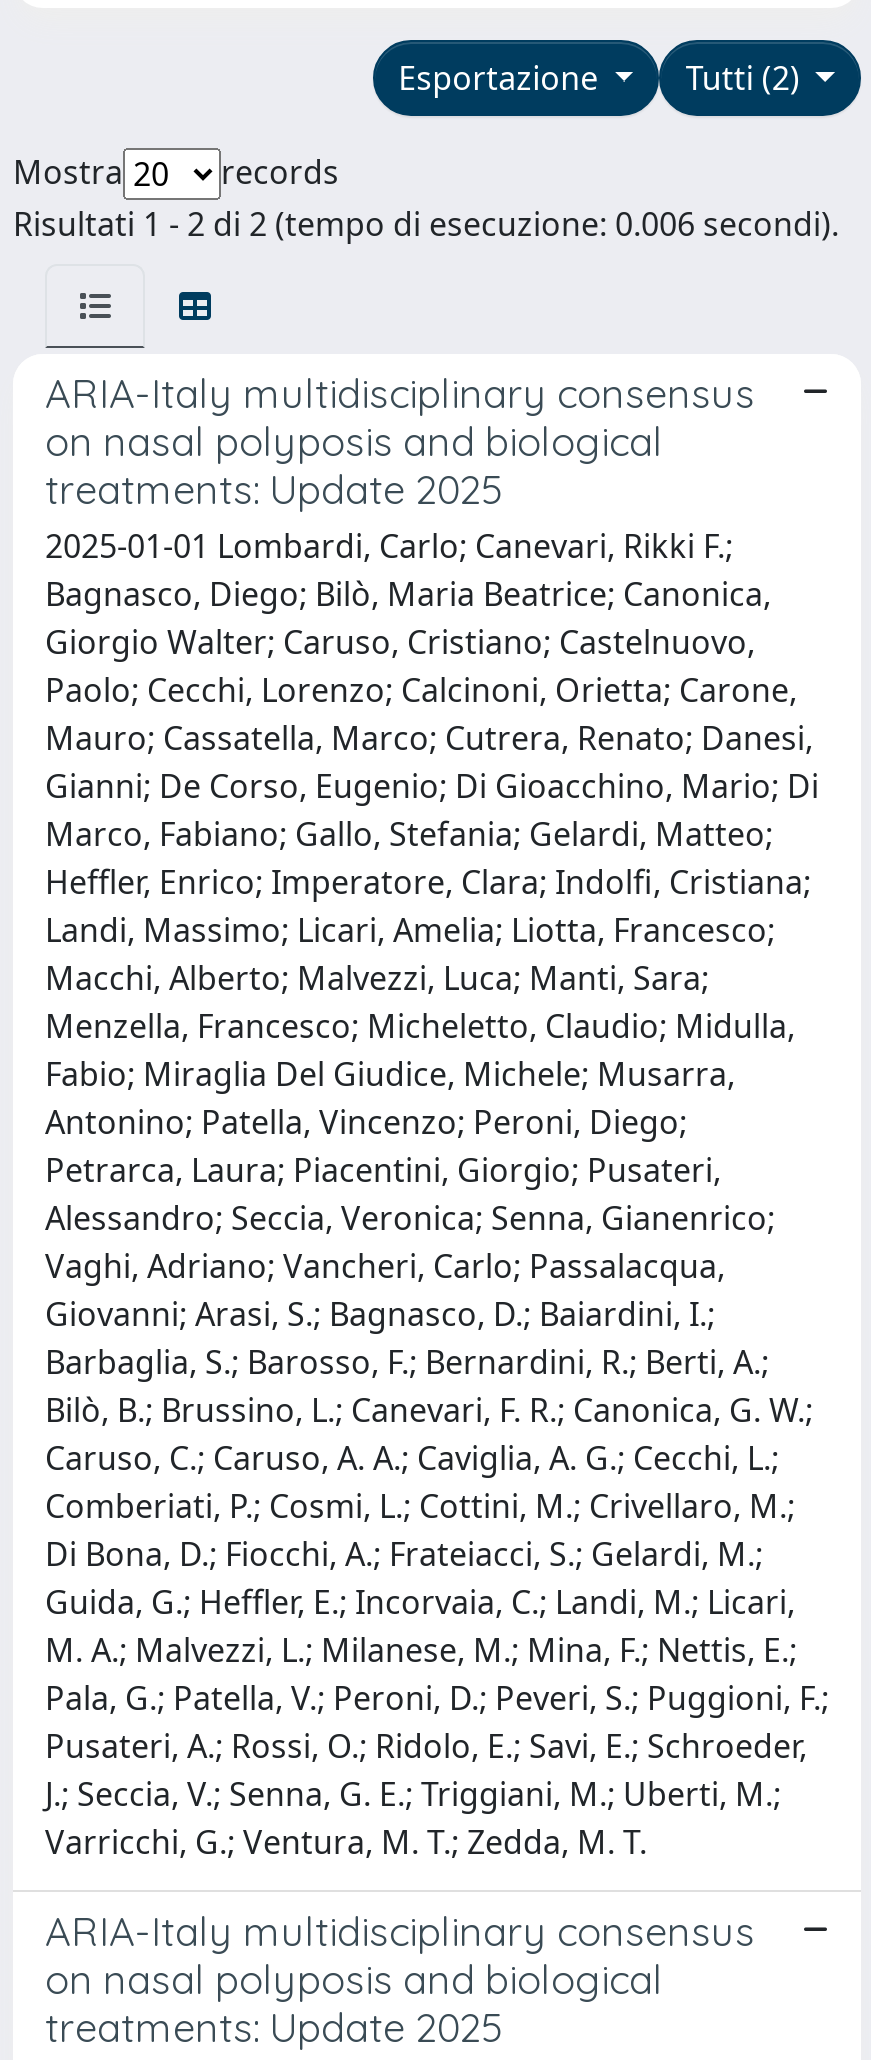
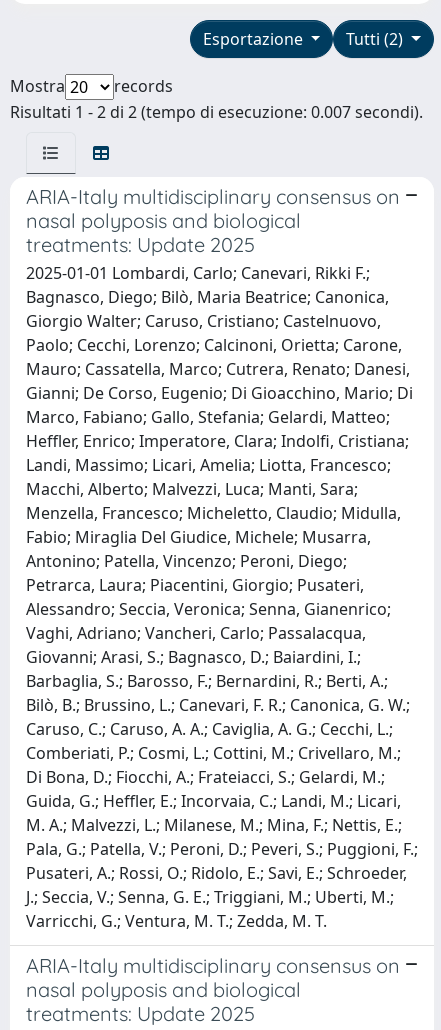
- Risultati 1 - 2 di 2 (tempo di esecuzione: 0.006 secondi).
+ Risultati 1 - 2 di 2 (tempo di esecuzione: 0.007 secondi).
